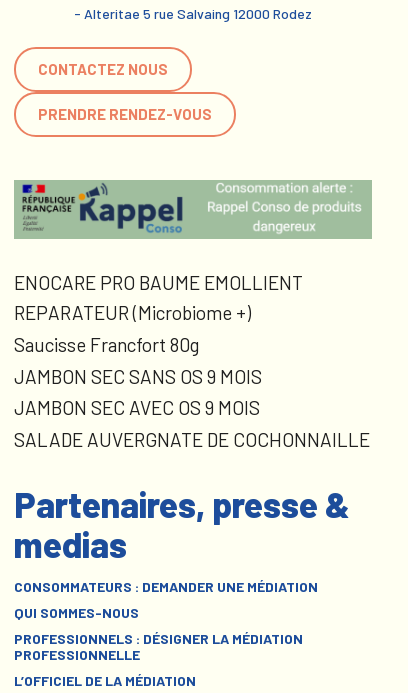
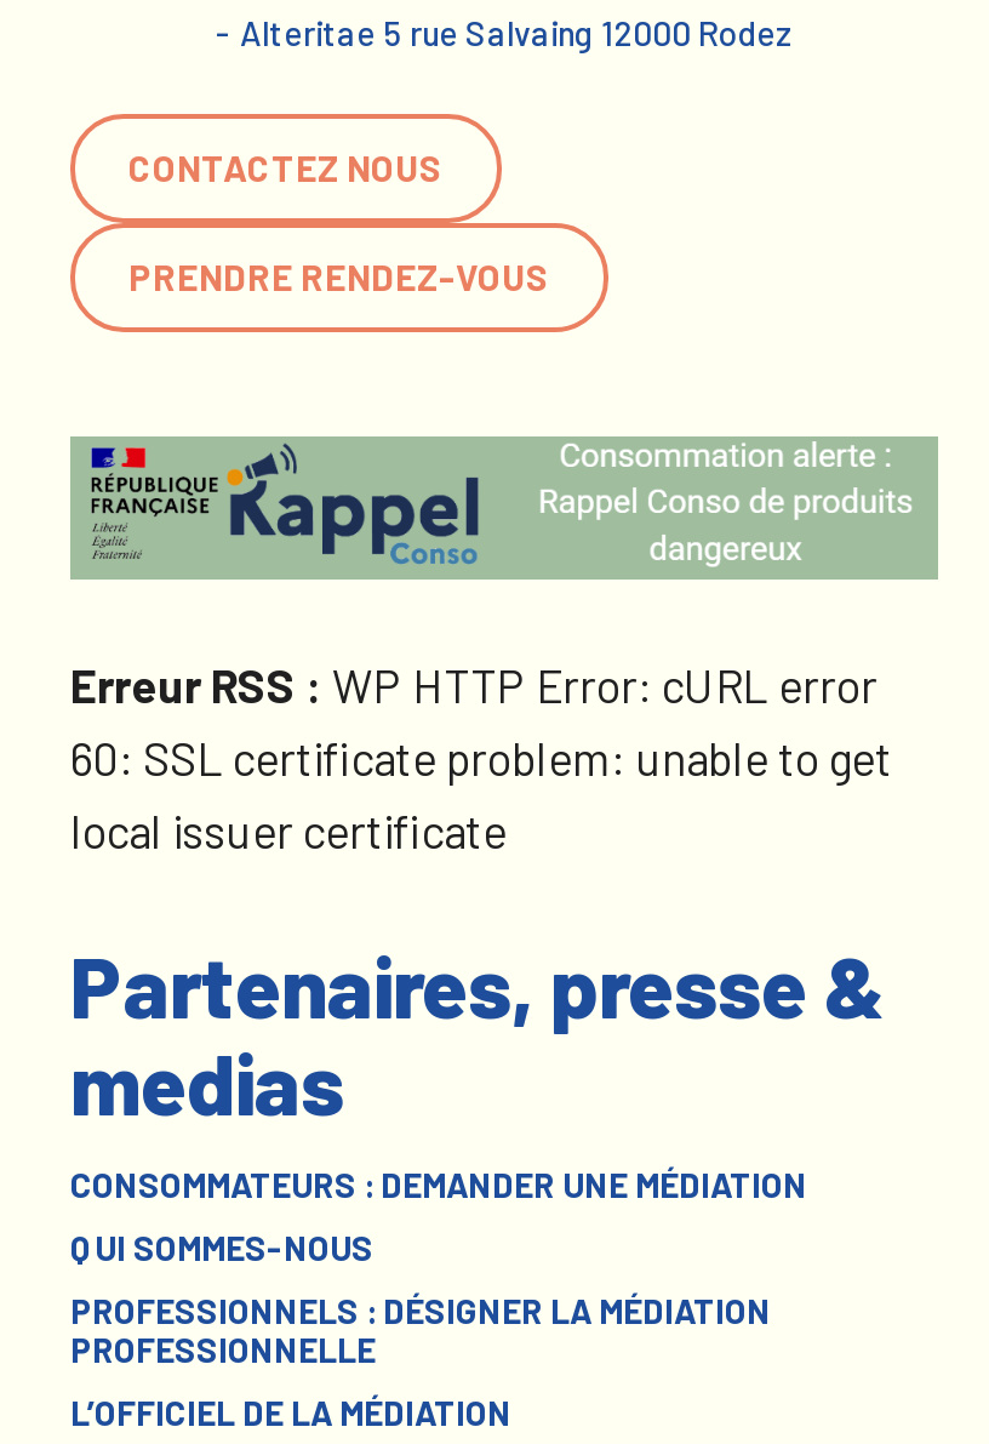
- ENOCARE PRO BAUME EMOLLIENT
- REPARATEUR (Microbiome +)
- Saucisse Francfort 80g
- JAMBON SEC SANS OS 9 MOIS
- JAMBON SEC AVEC OS 9 MOIS
- SALADE AUVERGNATE DE COCHONNAILLE
+ Erreur RSS : WP HTTP Error: cURL error
+ 60: SSL certificate problem: unable to get
+ local issuer certificate
